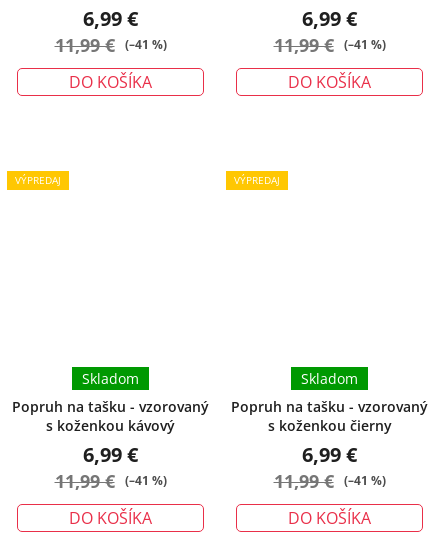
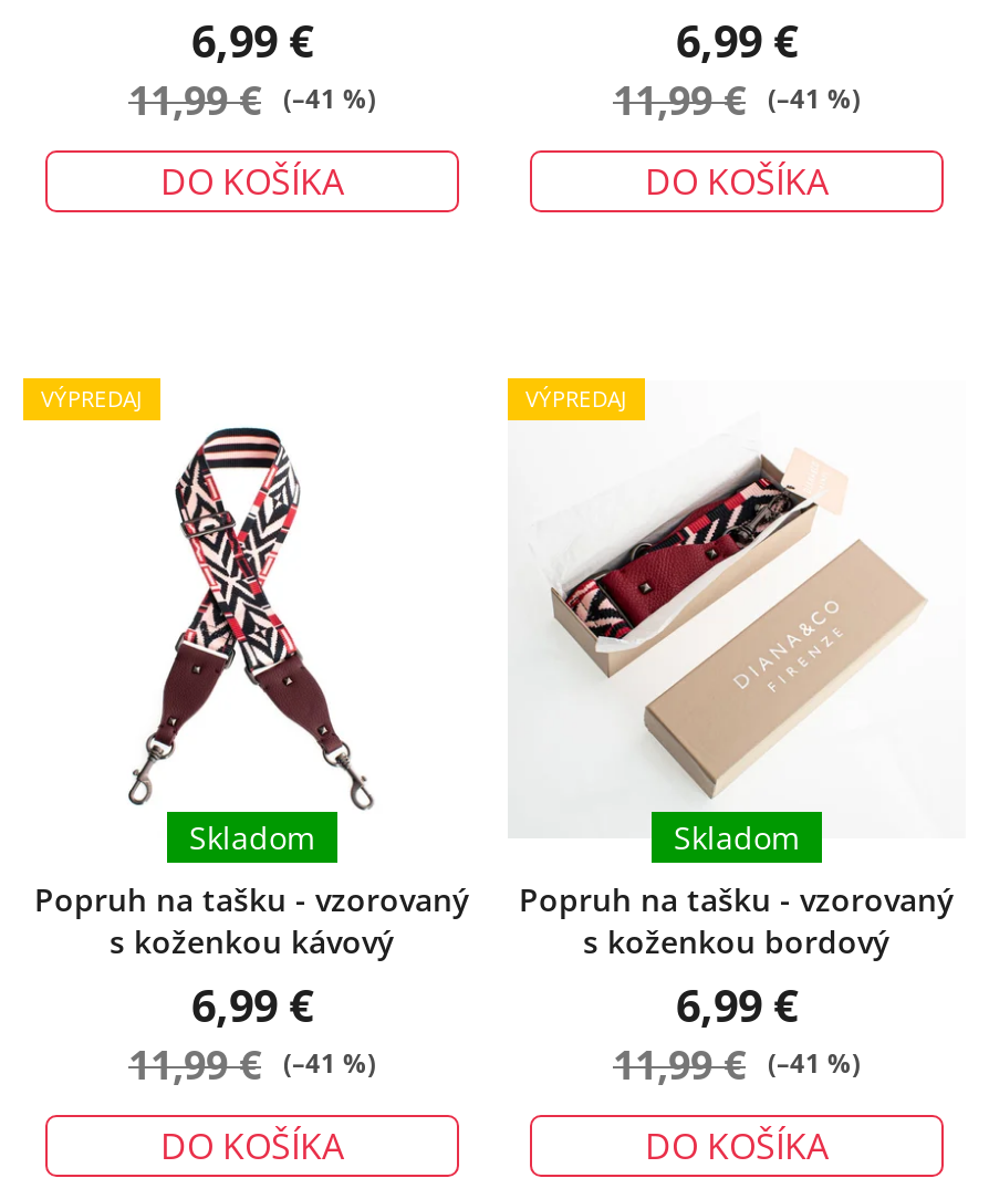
+ [image]

+ [image]

- s koženkou čierny
+ s koženkou bordový
